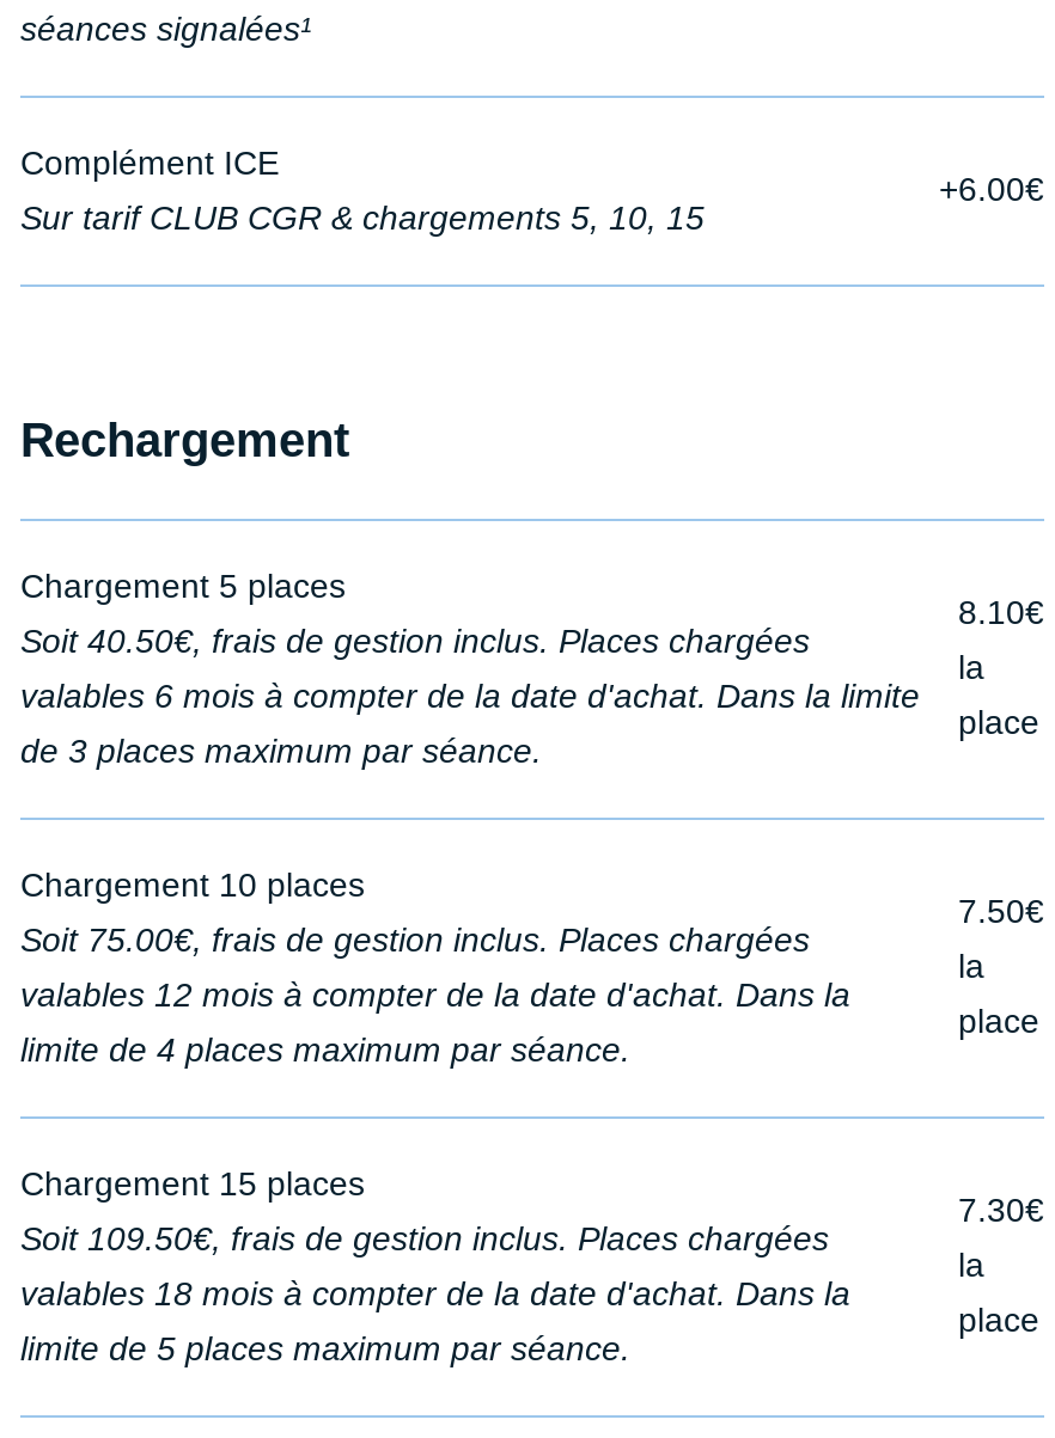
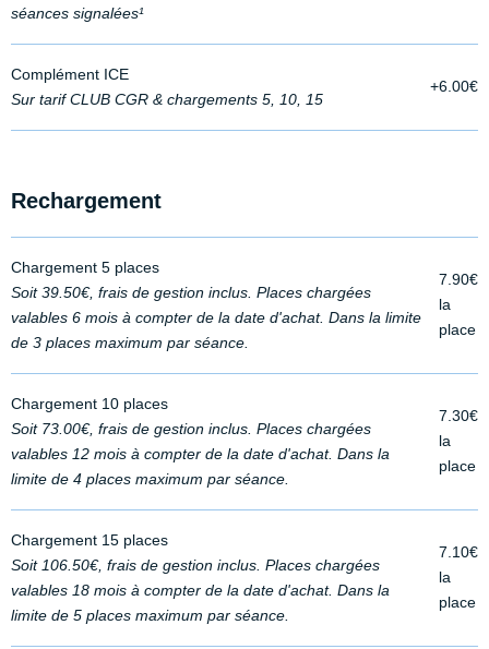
- 8.10€
+ 7.90€

- Soit 40.50€, frais de gestion inclus. Places chargées
+ Soit 39.50€, frais de gestion inclus. Places chargées

- 7.50€
+ 7.30€

- Soit 75.00€, frais de gestion inclus. Places chargées
+ Soit 73.00€, frais de gestion inclus. Places chargées

- 7.30€
+ 7.10€

- Soit 109.50€, frais de gestion inclus. Places chargées
+ Soit 106.50€, frais de gestion inclus. Places chargées
